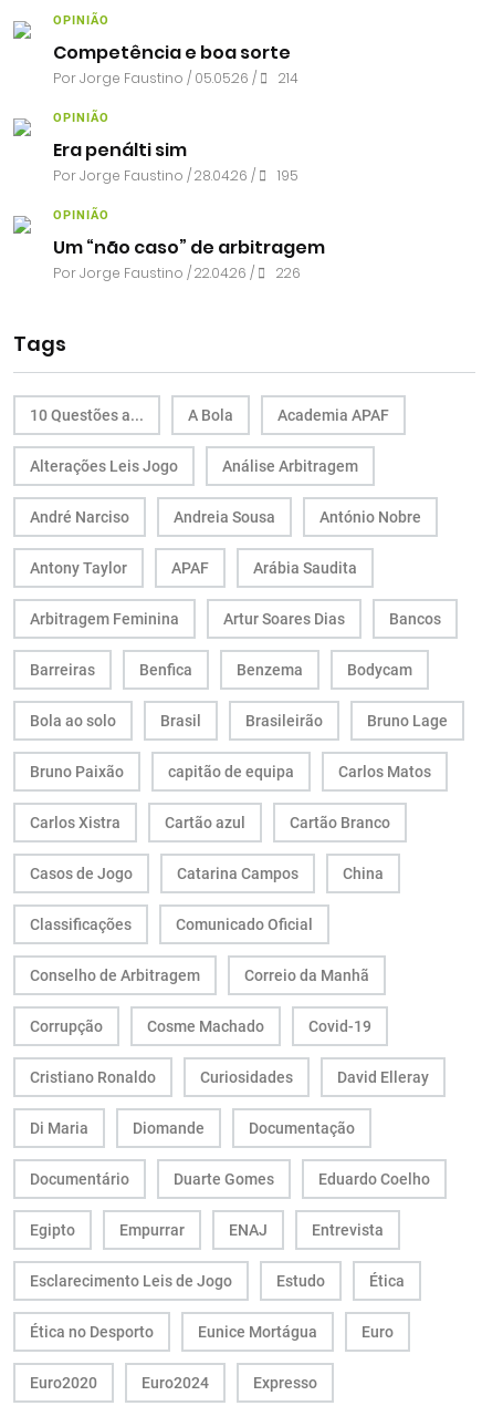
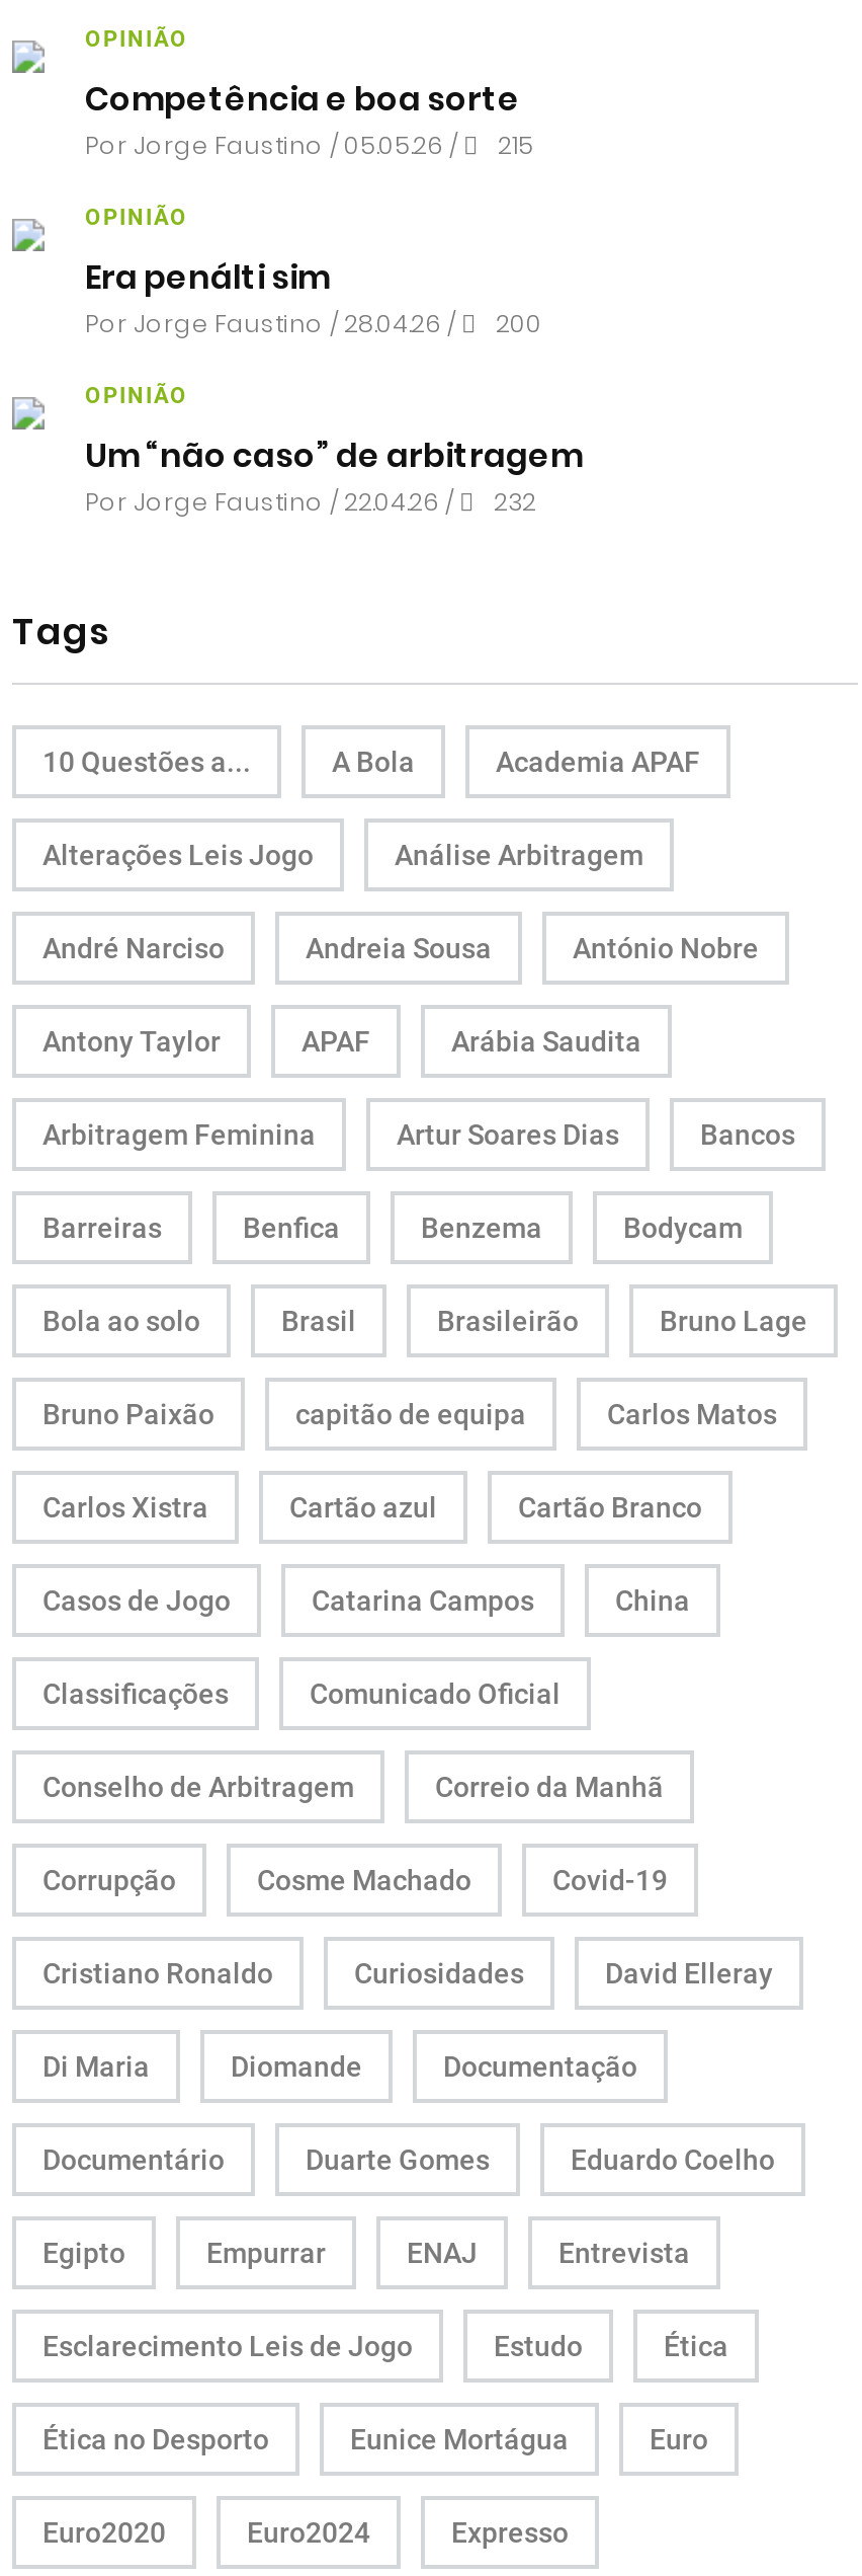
- Por Jorge Faustino / 05.05.26 / 214
+ Por Jorge Faustino / 05.05.26 / 215

- Por Jorge Faustino / 28.04.26 / 195
+ Por Jorge Faustino / 28.04.26 / 200

- Por Jorge Faustino / 22.04.26 / 226
+ Por Jorge Faustino / 22.04.26 / 232
